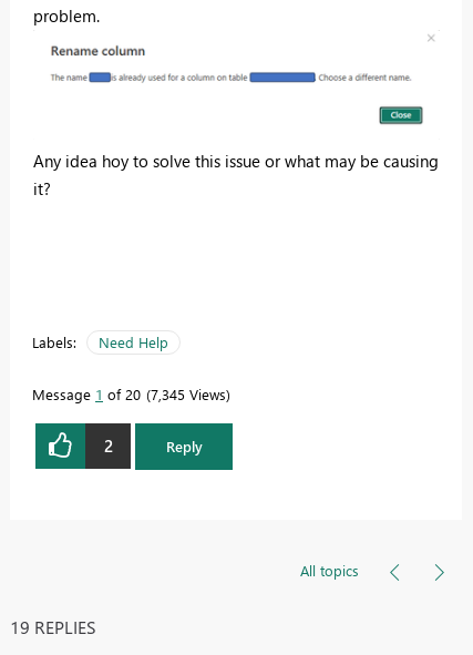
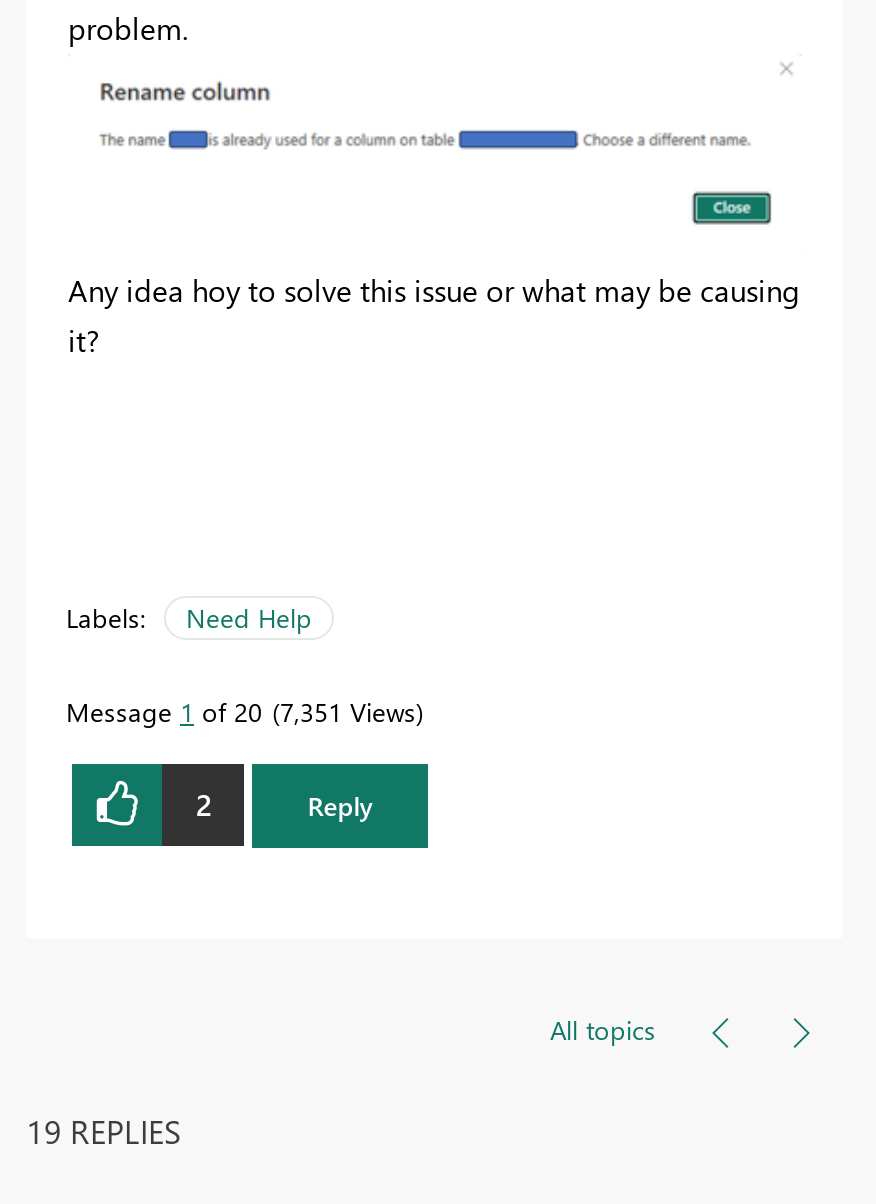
- Message 1 of 20 7,345 Views
+ Message 1 of 20 7,351 Views
